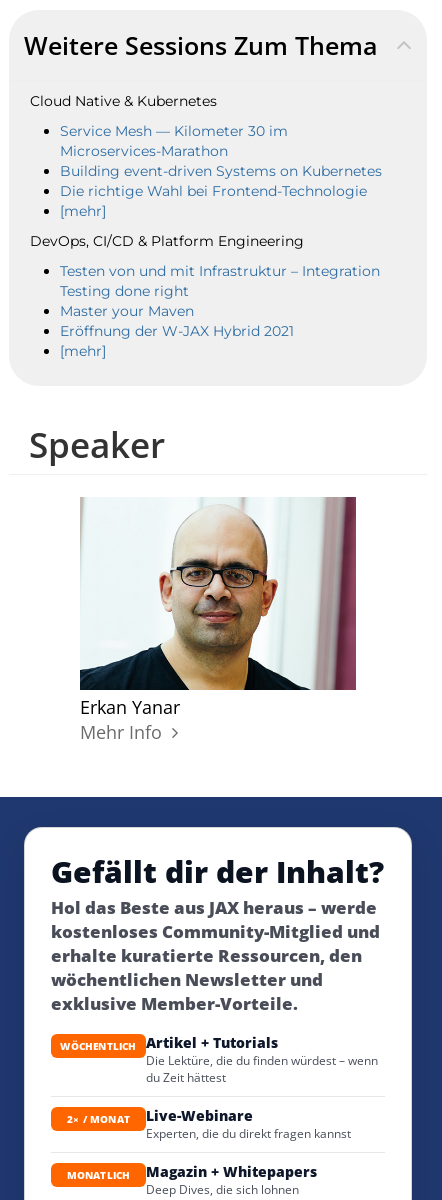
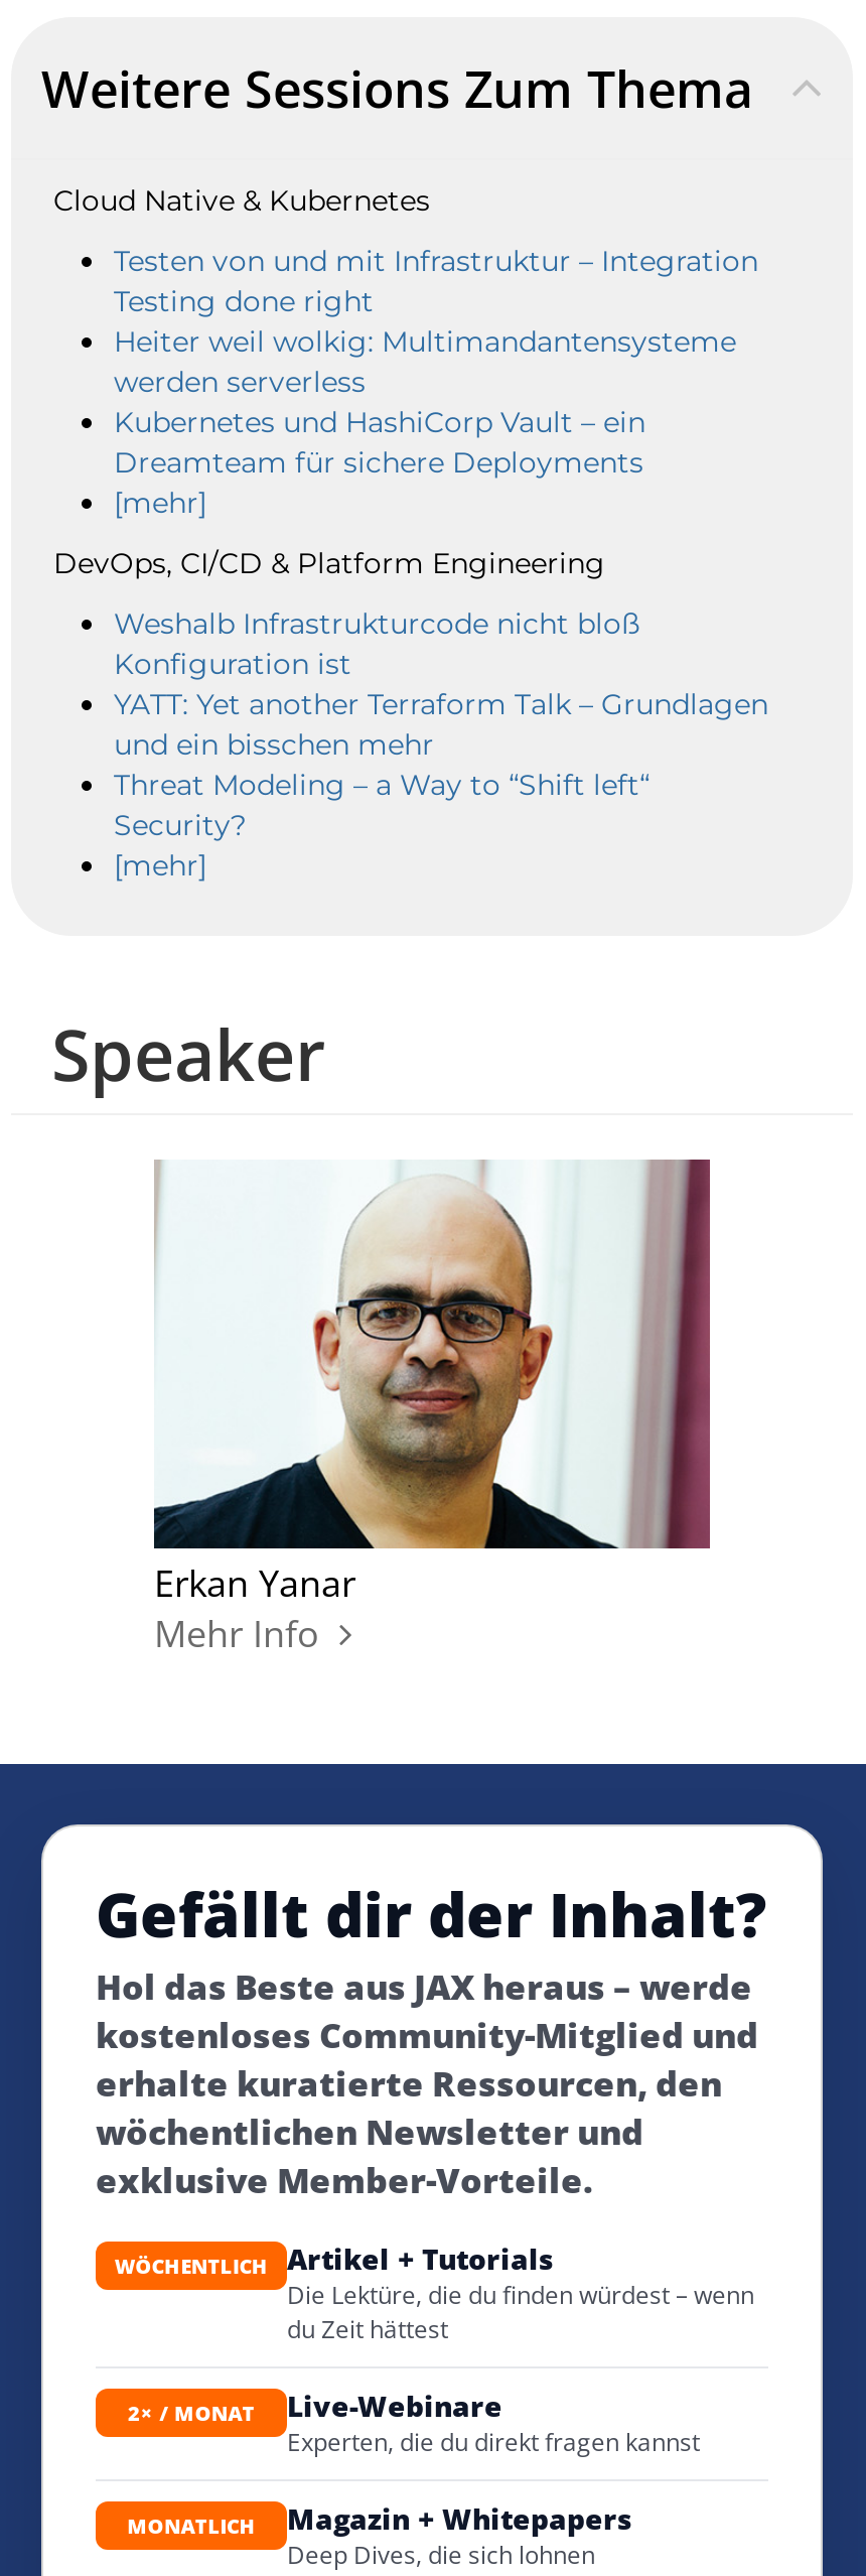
- Service Mesh — Kilometer 30 im
- Microservices-Marathon
- Building event-driven Systems on Kubernetes
- Die richtige Wahl bei Frontend-Technologie
+ Heiter weil wolkig: Multimandantensysteme
+ werden serverless
+ Kubernetes und HashiCorp Vault – ein
+ Dreamteam für sichere Deployments

moved up: Testen von und mit Infrastruktur – Integration | Testing done right

- Master your Maven
- Eröffnung der W-JAX Hybrid 2021
+ Weshalb Infrastrukturcode nicht bloß
+ Konfiguration ist
+ YATT: Yet another Terraform Talk – Grundlagen
+ und ein bisschen mehr
+ Threat Modeling – a Way to “Shift left“
+ Security?
